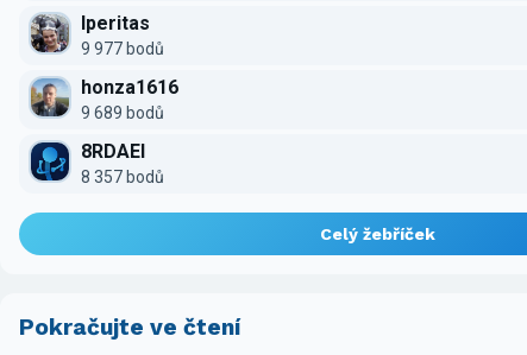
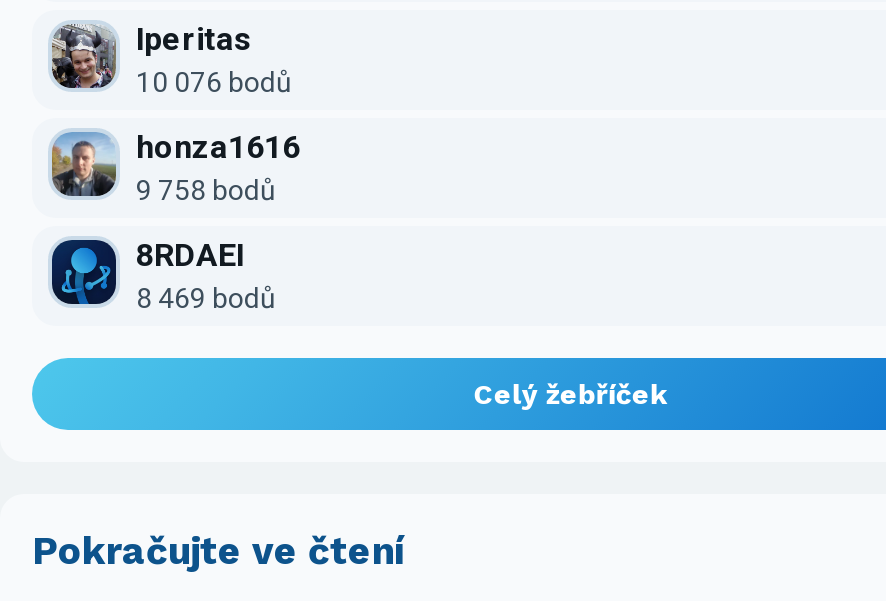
- 9 977 bodů
+ 10 076 bodů

- 9 689 bodů
+ 9 758 bodů

- 8 357 bodů
+ 8 469 bodů
